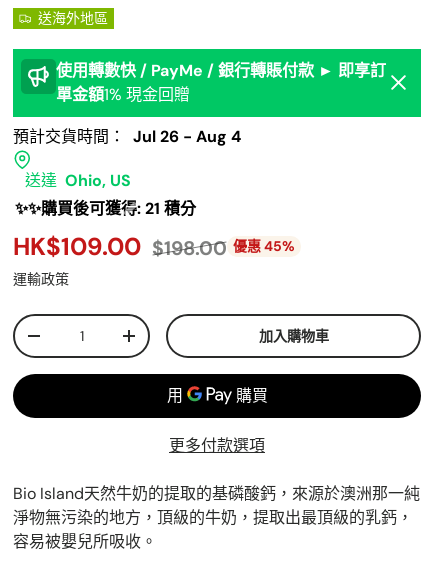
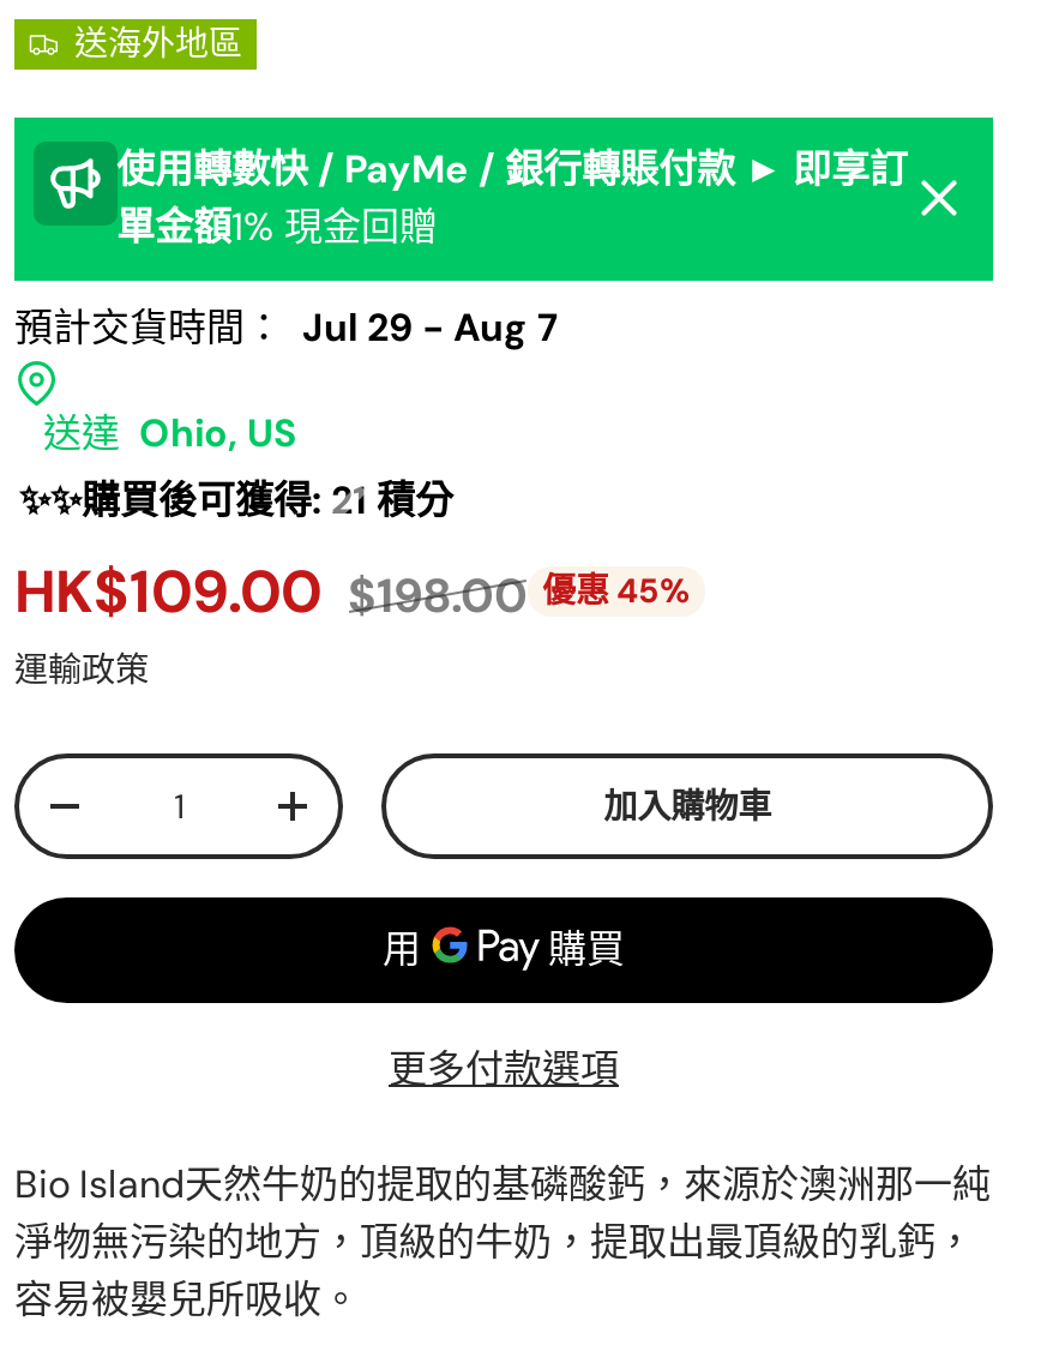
- 預計交貨時間： Jul 26 - Aug 4
+ 預計交貨時間： Jul 29 - Aug 7
